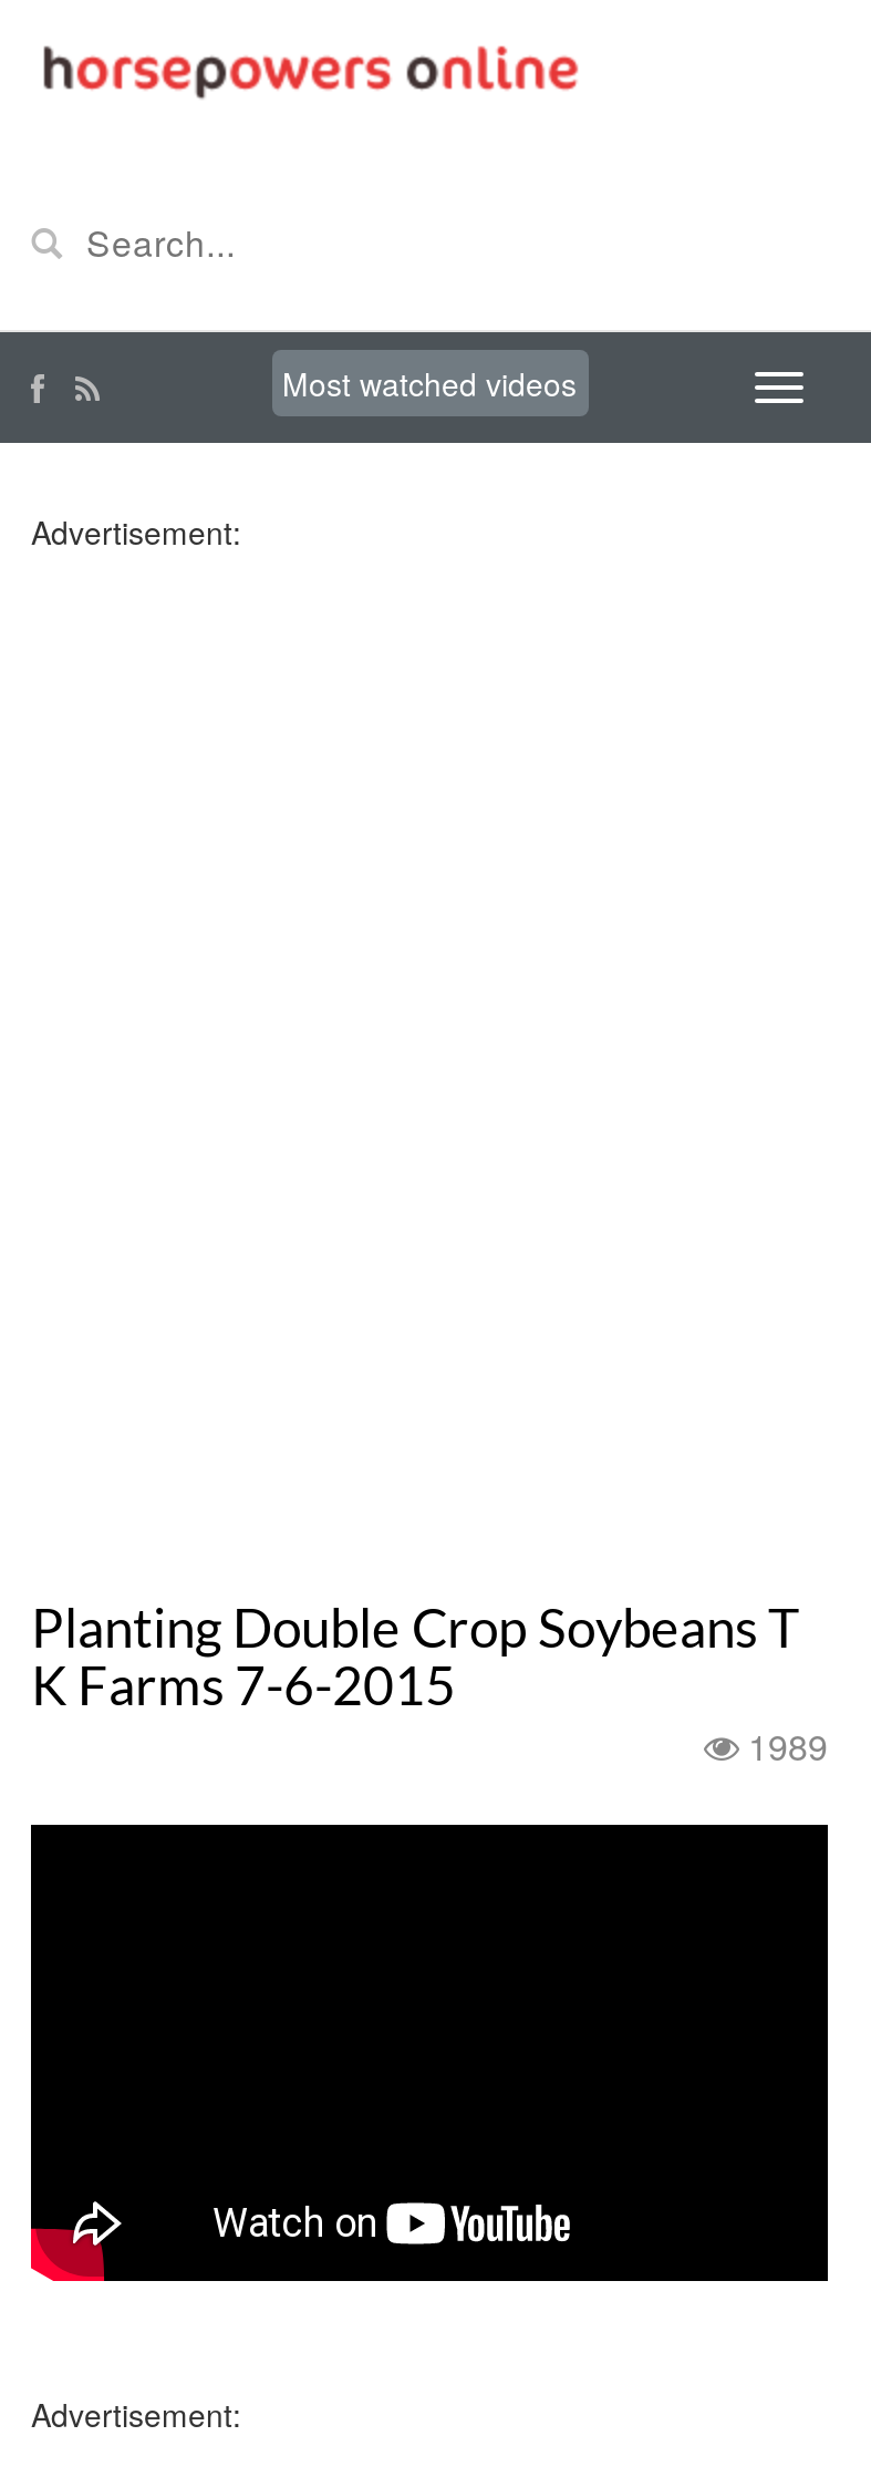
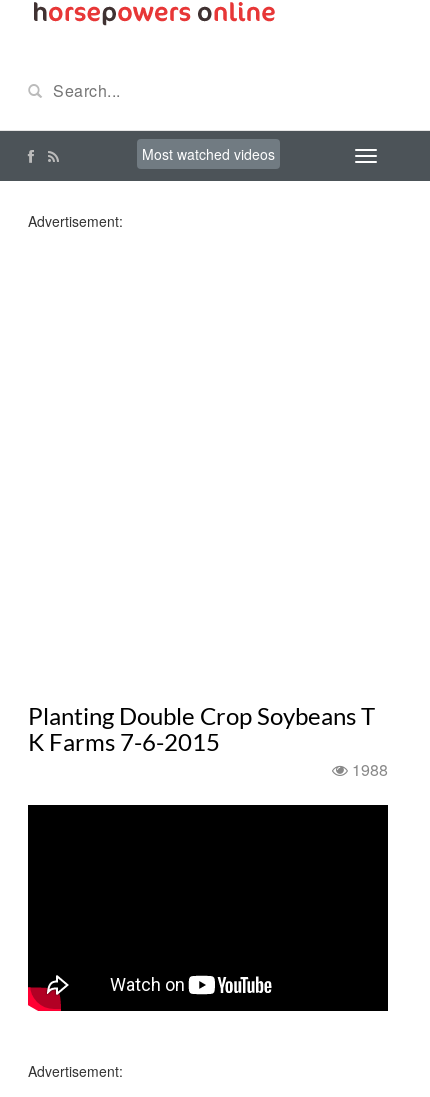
- 1989
+ 1988
